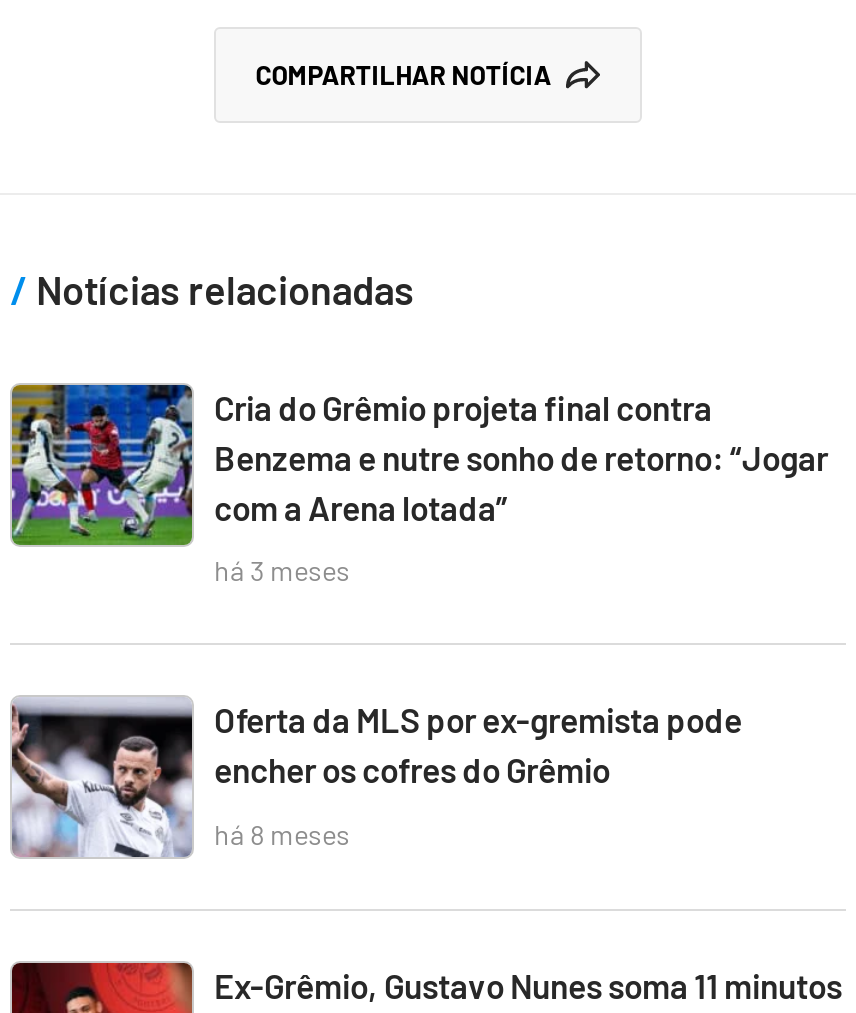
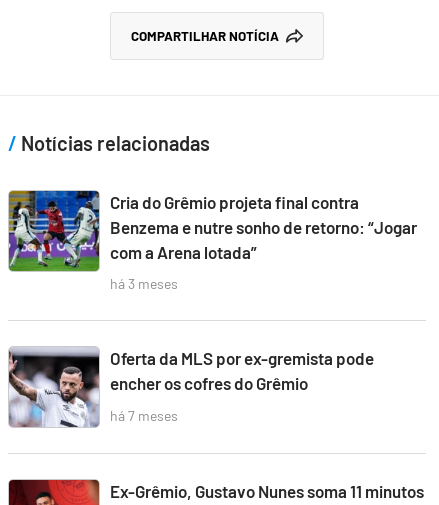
- há 8 meses
+ há 7 meses
